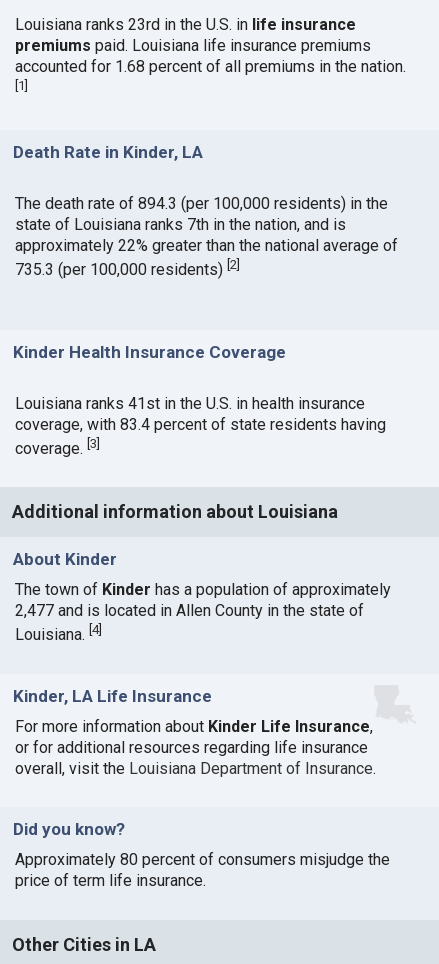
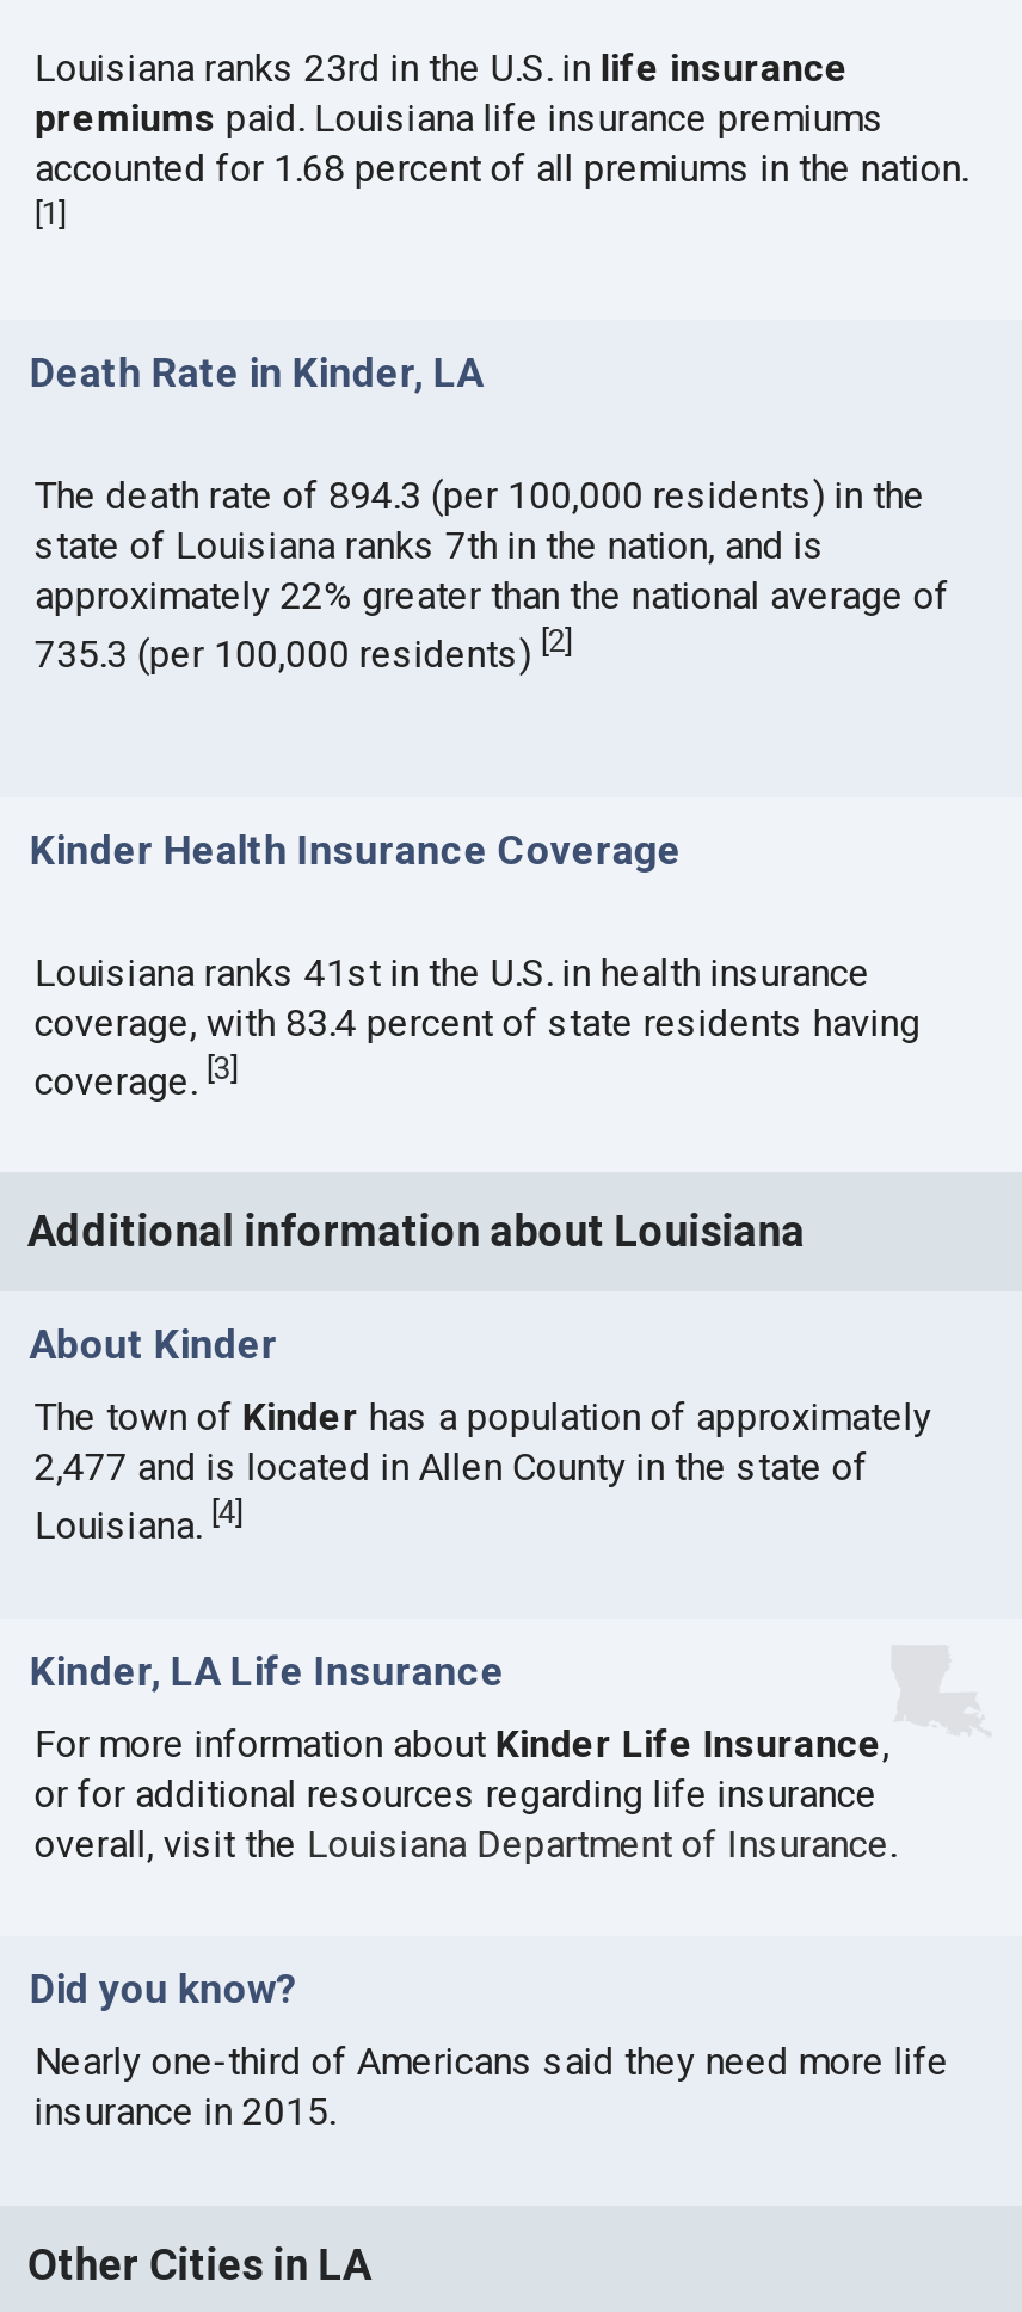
- Approximately 80 percent of consumers misjudge the
- price of term life insurance.
+ Nearly one-third of Americans said they need more life
+ insurance in 2015.
